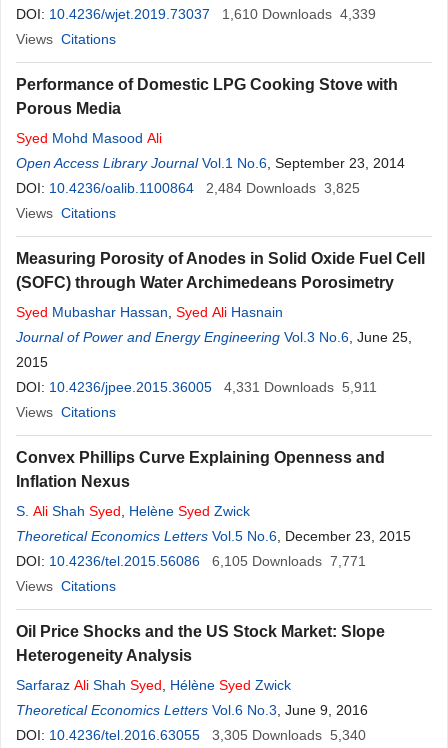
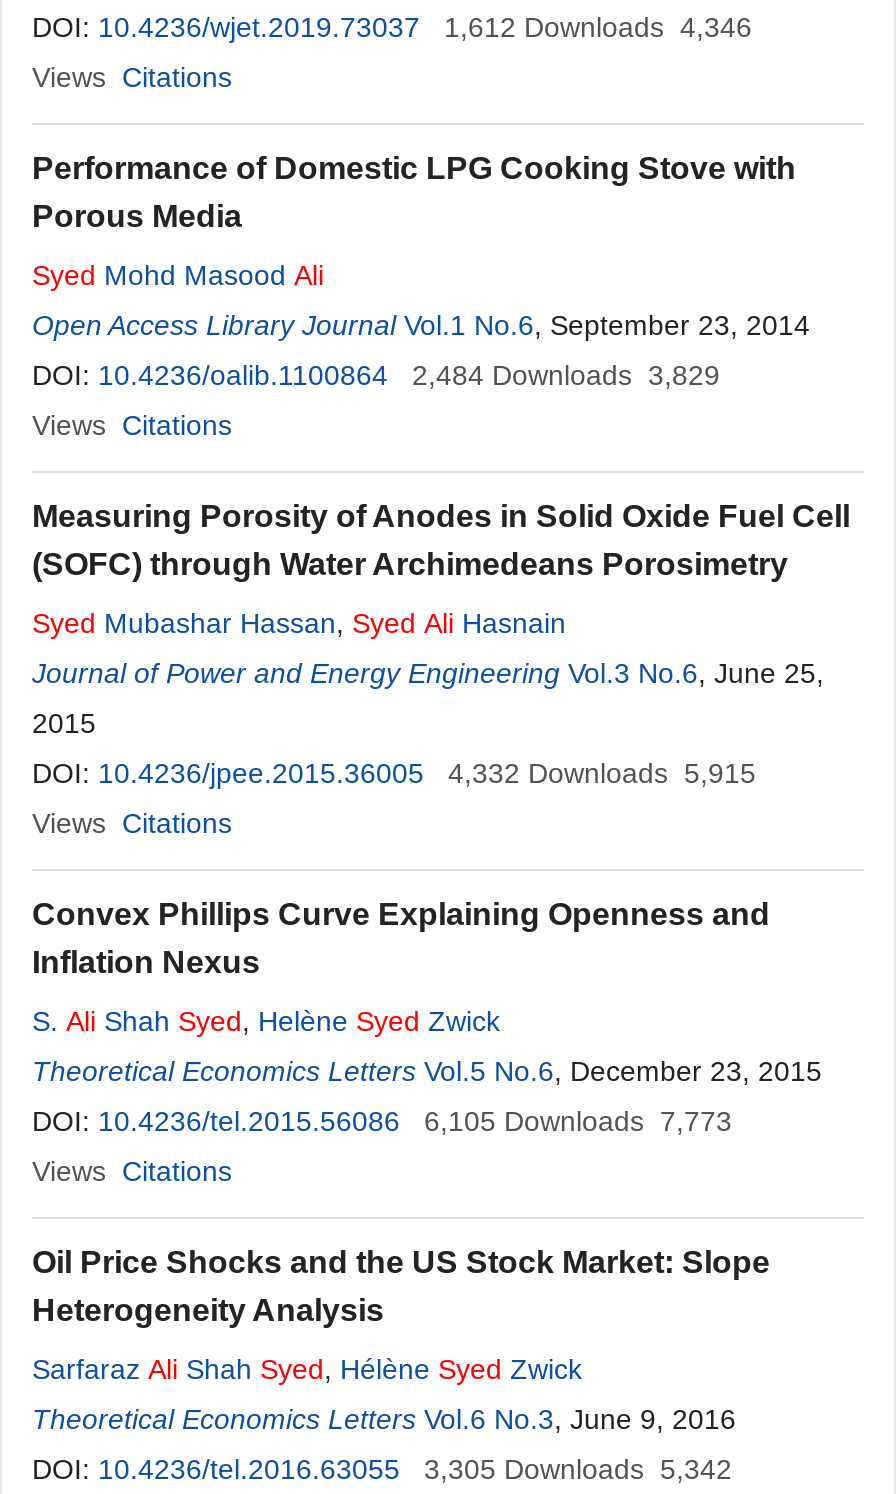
- DOI: 10.4236/wjet.2019.73037 1,610 Downloads 4,339
+ DOI: 10.4236/wjet.2019.73037 1,612 Downloads 4,346

- DOI: 10.4236/oalib.1100864 2,484 Downloads 3,825
+ DOI: 10.4236/oalib.1100864 2,484 Downloads 3,829

- DOI: 10.4236/jpee.2015.36005 4,331 Downloads 5,911
+ DOI: 10.4236/jpee.2015.36005 4,332 Downloads 5,915

- DOI: 10.4236/tel.2015.56086 6,105 Downloads 7,771
+ DOI: 10.4236/tel.2015.56086 6,105 Downloads 7,773

- DOI: 10.4236/tel.2016.63055 3,305 Downloads 5,340
+ DOI: 10.4236/tel.2016.63055 3,305 Downloads 5,342
